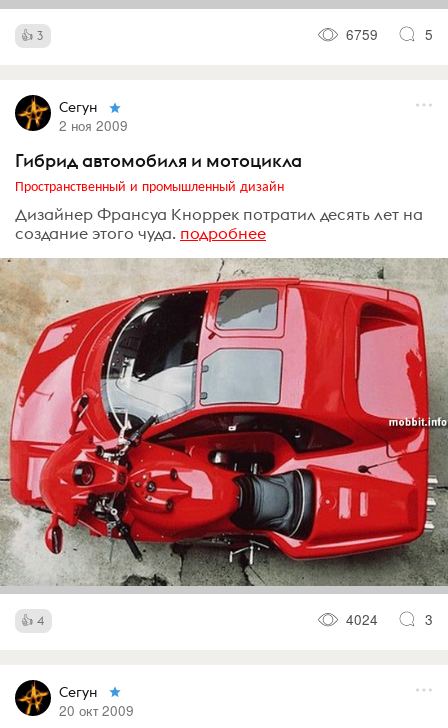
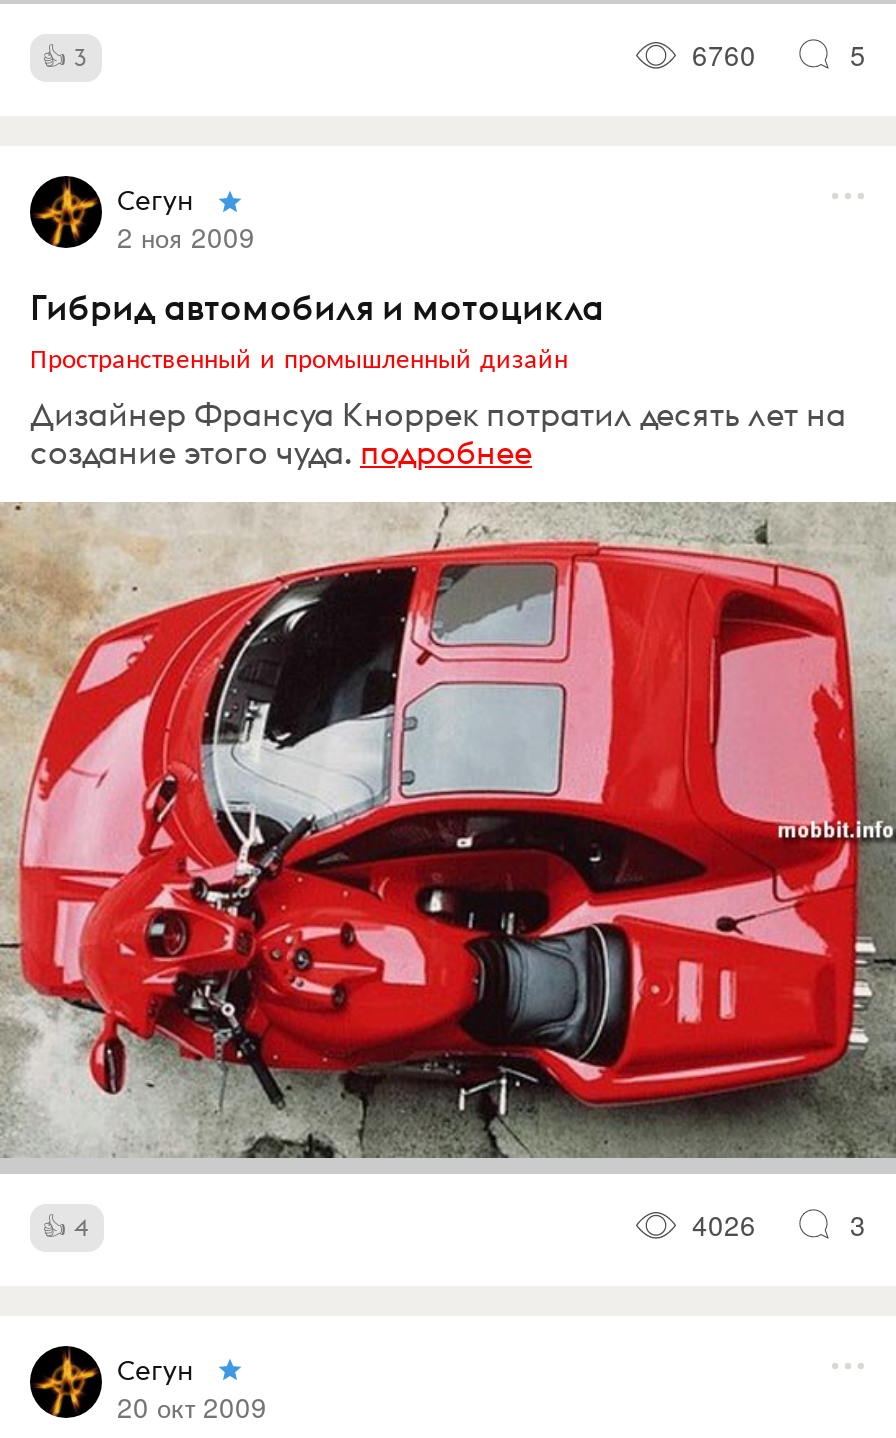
- 6759 5
+ 6760 5

- 4024 3
+ 4026 3
